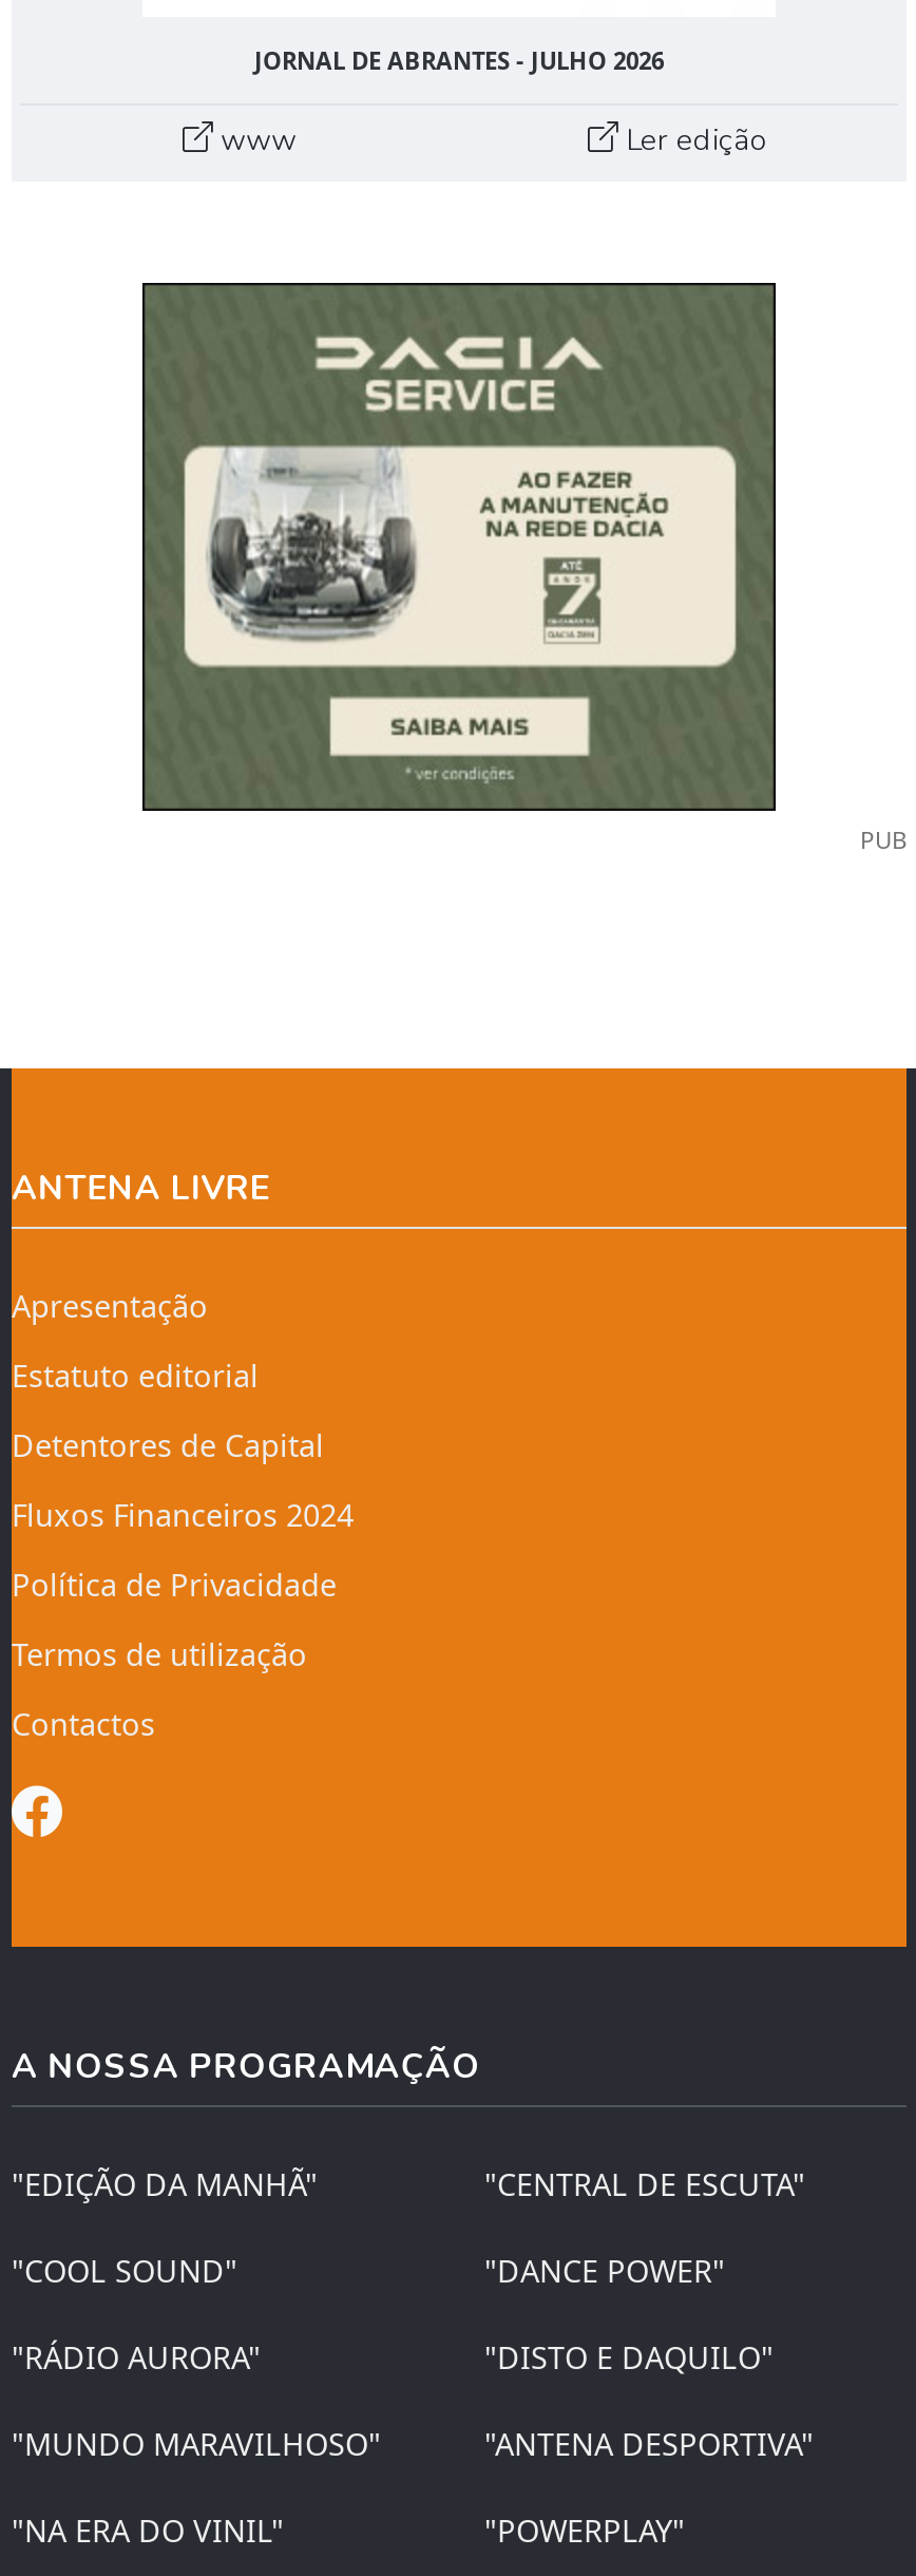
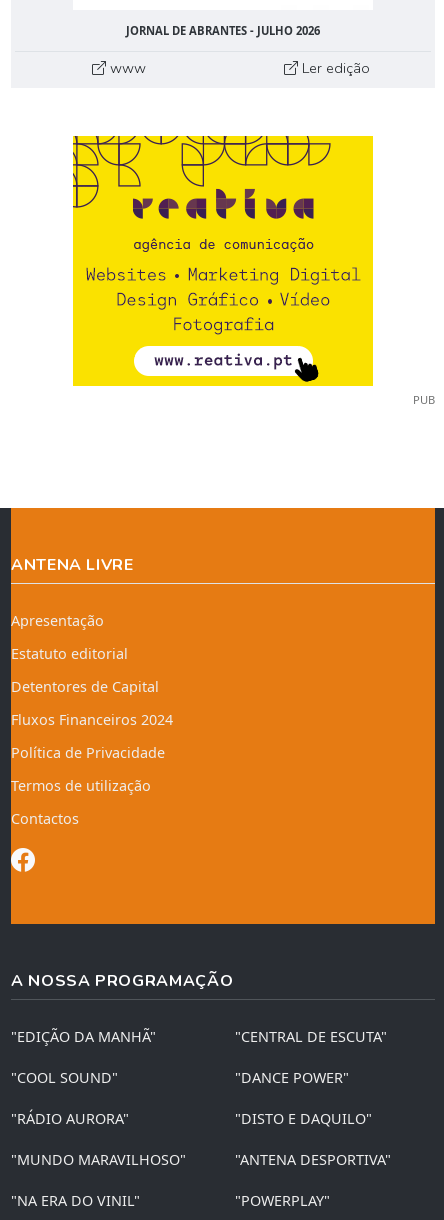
- [image]
+ [image]
